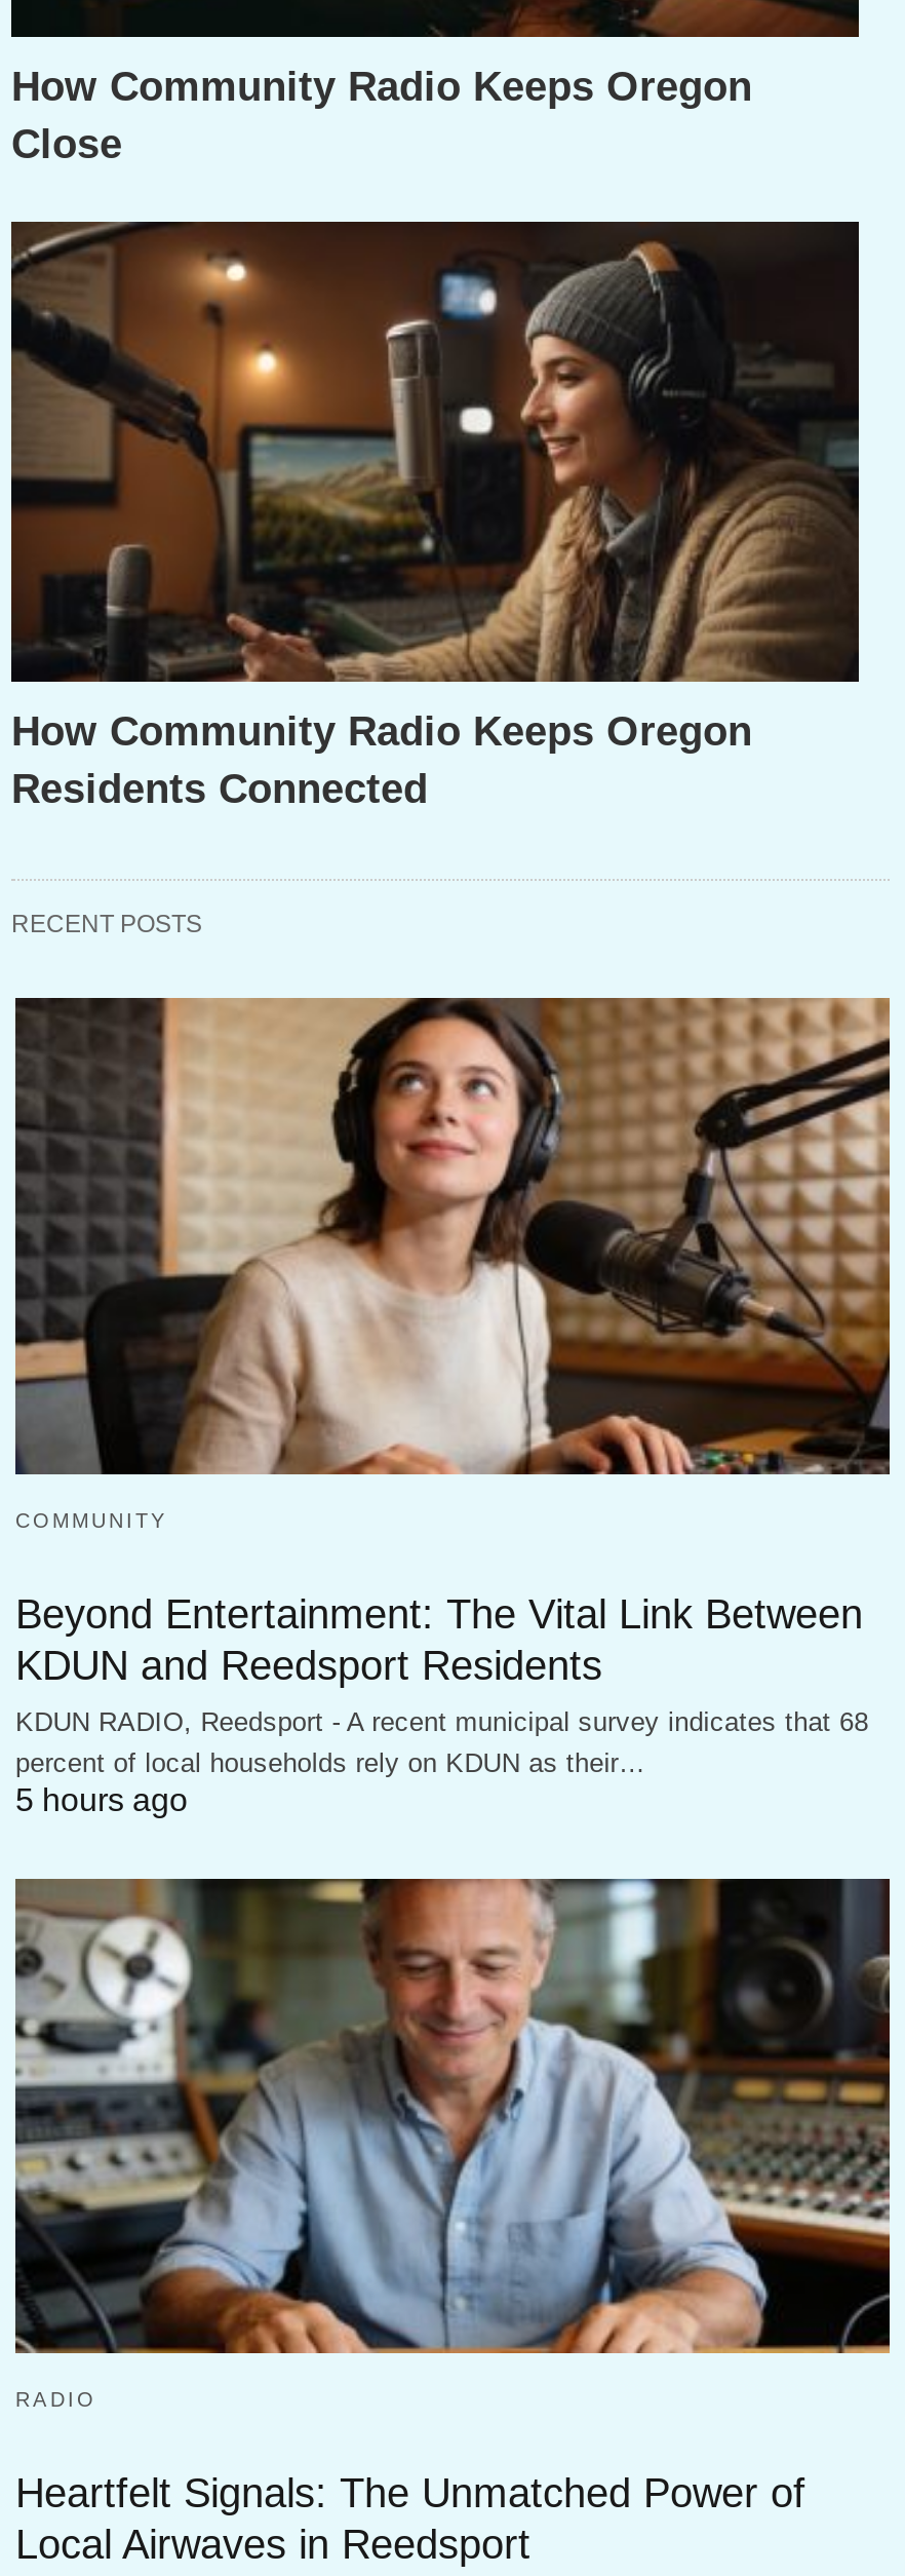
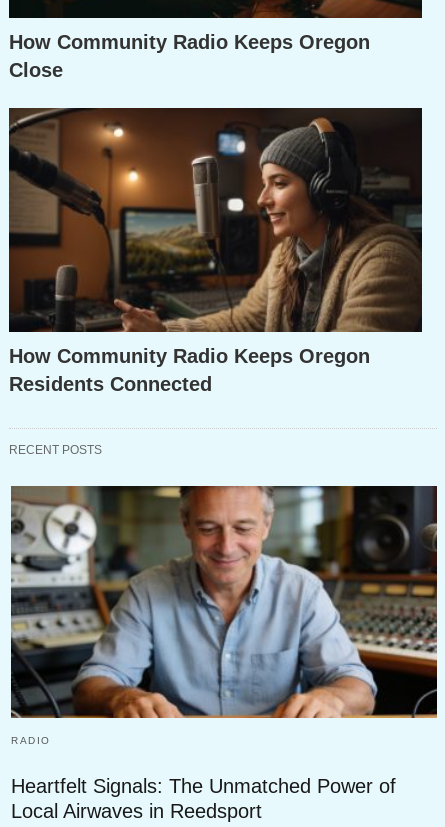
- [image]
- COMMUNITY
- Beyond Entertainment: The Vital Link Between
- KDUN and Reedsport Residents
- KDUN RADIO, Reedsport - A recent municipal survey indicates that 68
- percent of local households rely on KDUN as their…
- 5 hours ago
